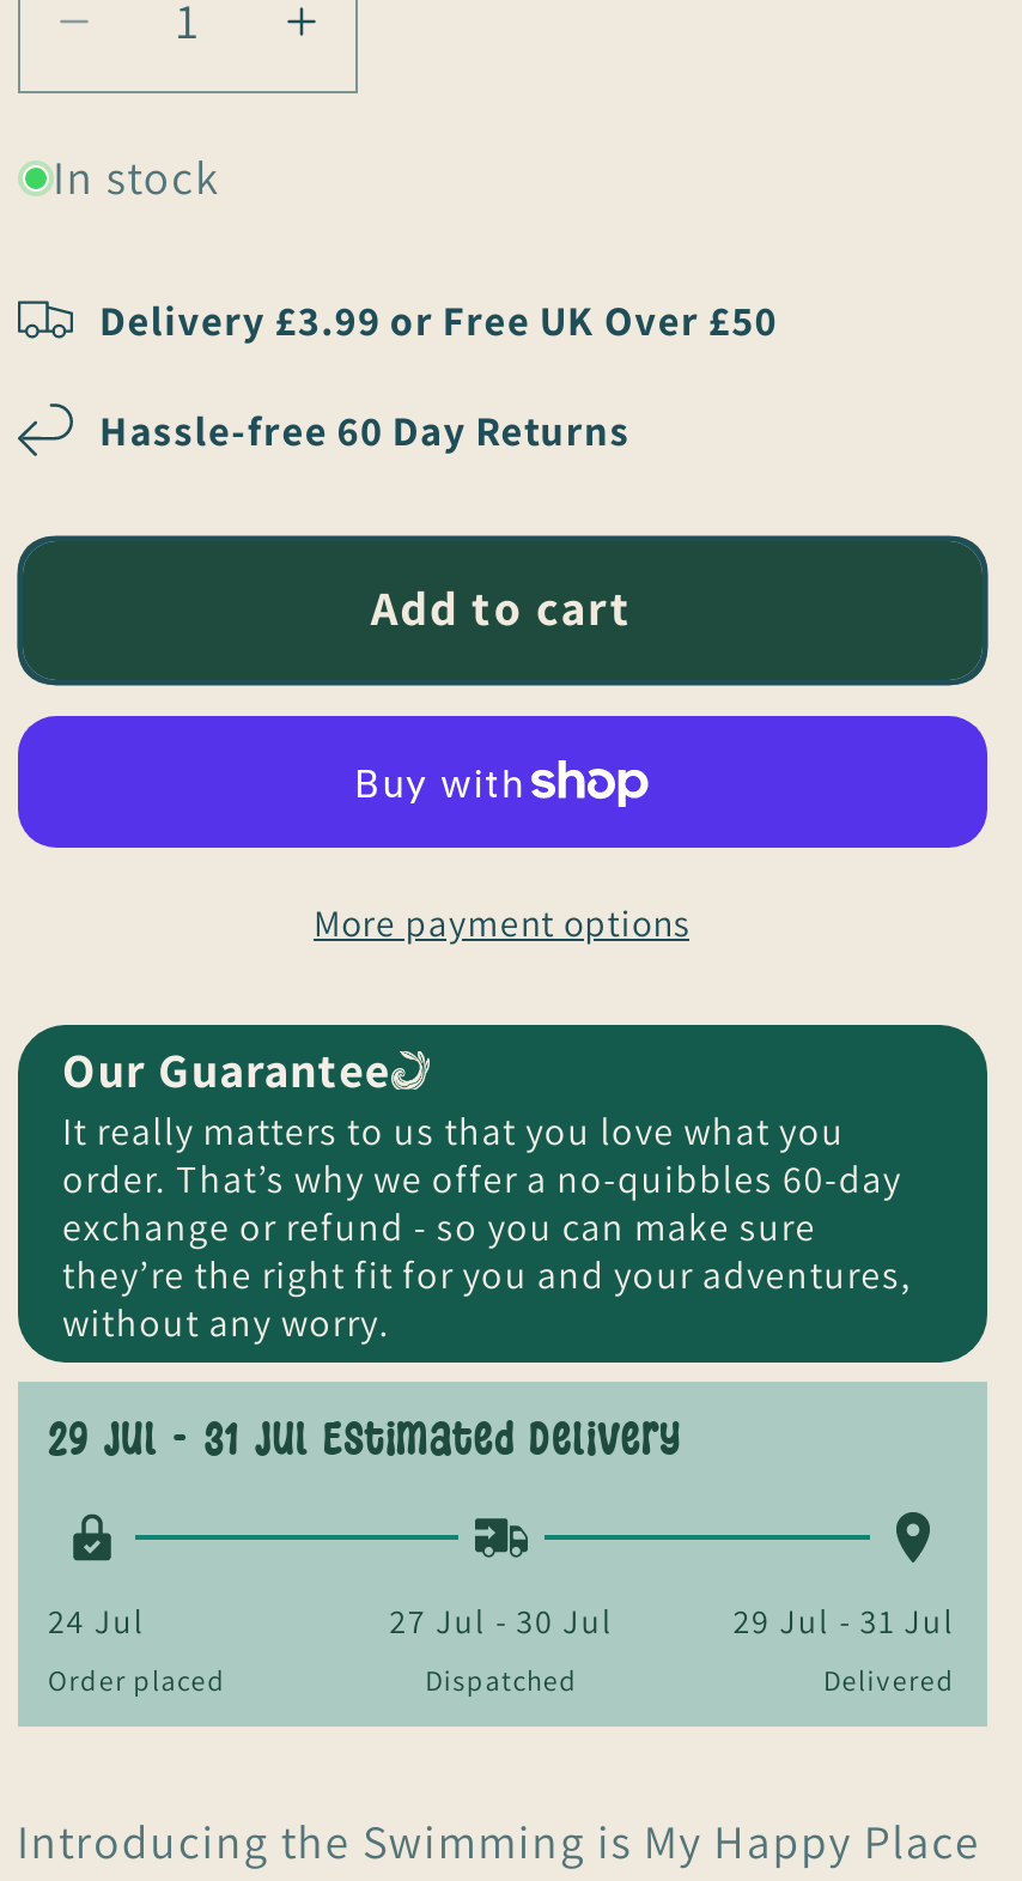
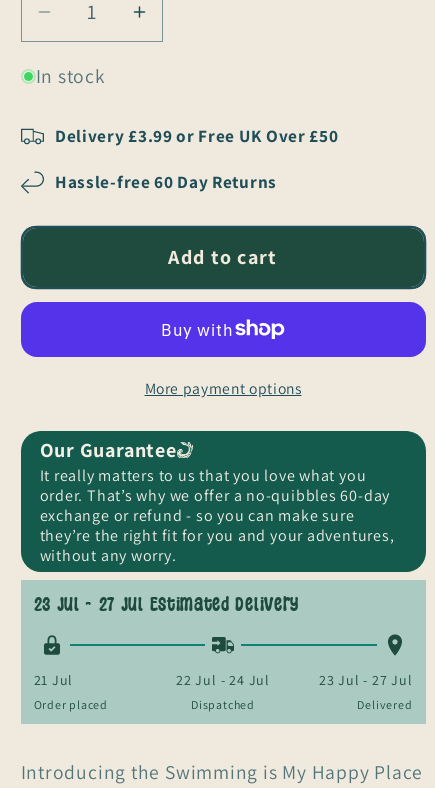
- 29 Jul - 31 Jul Estimated Delivery
+ 23 Jul - 27 Jul Estimated Delivery

- 24 Jul
+ 21 Jul

- 27 Jul - 30 Jul
+ 22 Jul - 24 Jul

- 29 Jul - 31 Jul
+ 23 Jul - 27 Jul
